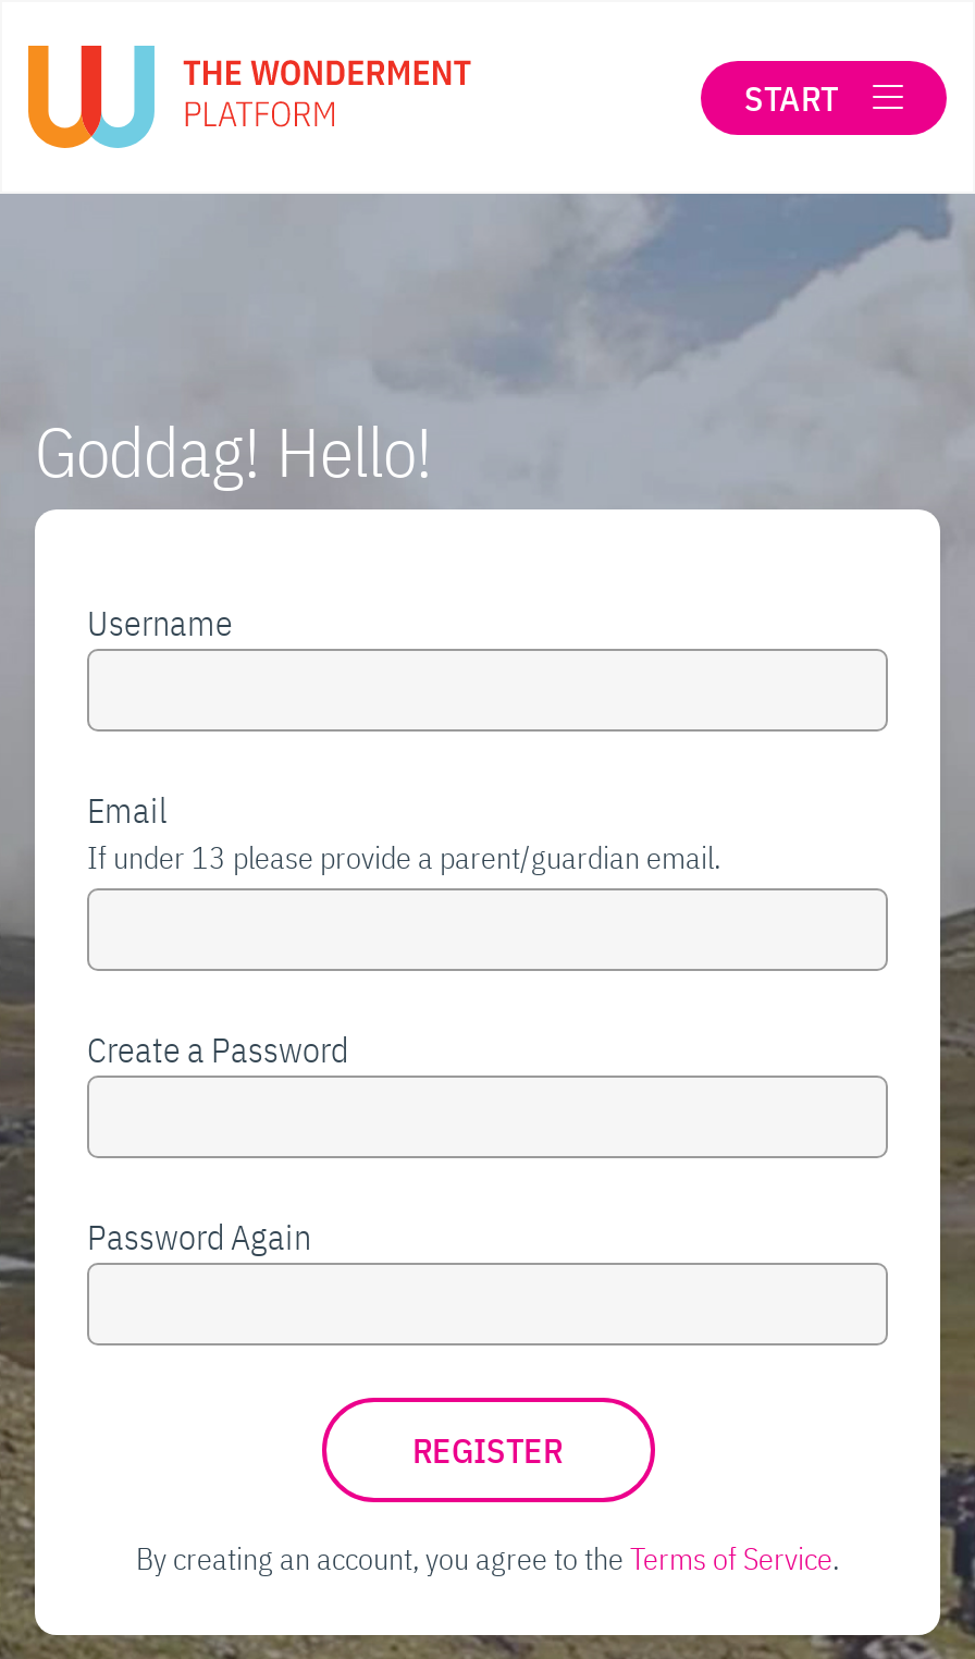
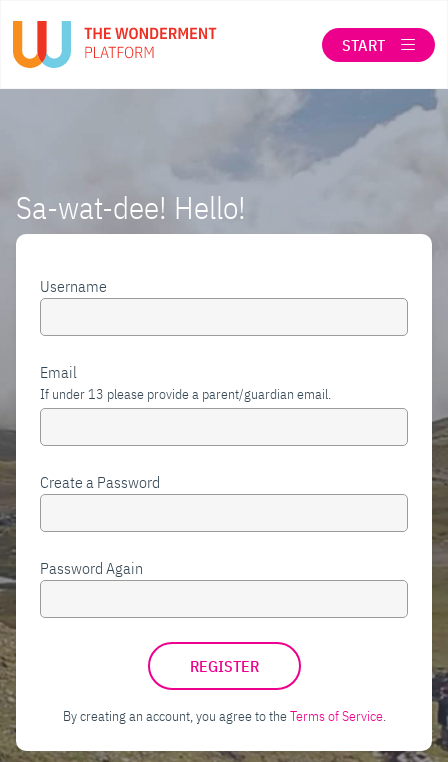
- Goddag! Hello!
+ Sa-wat-dee! Hello!
